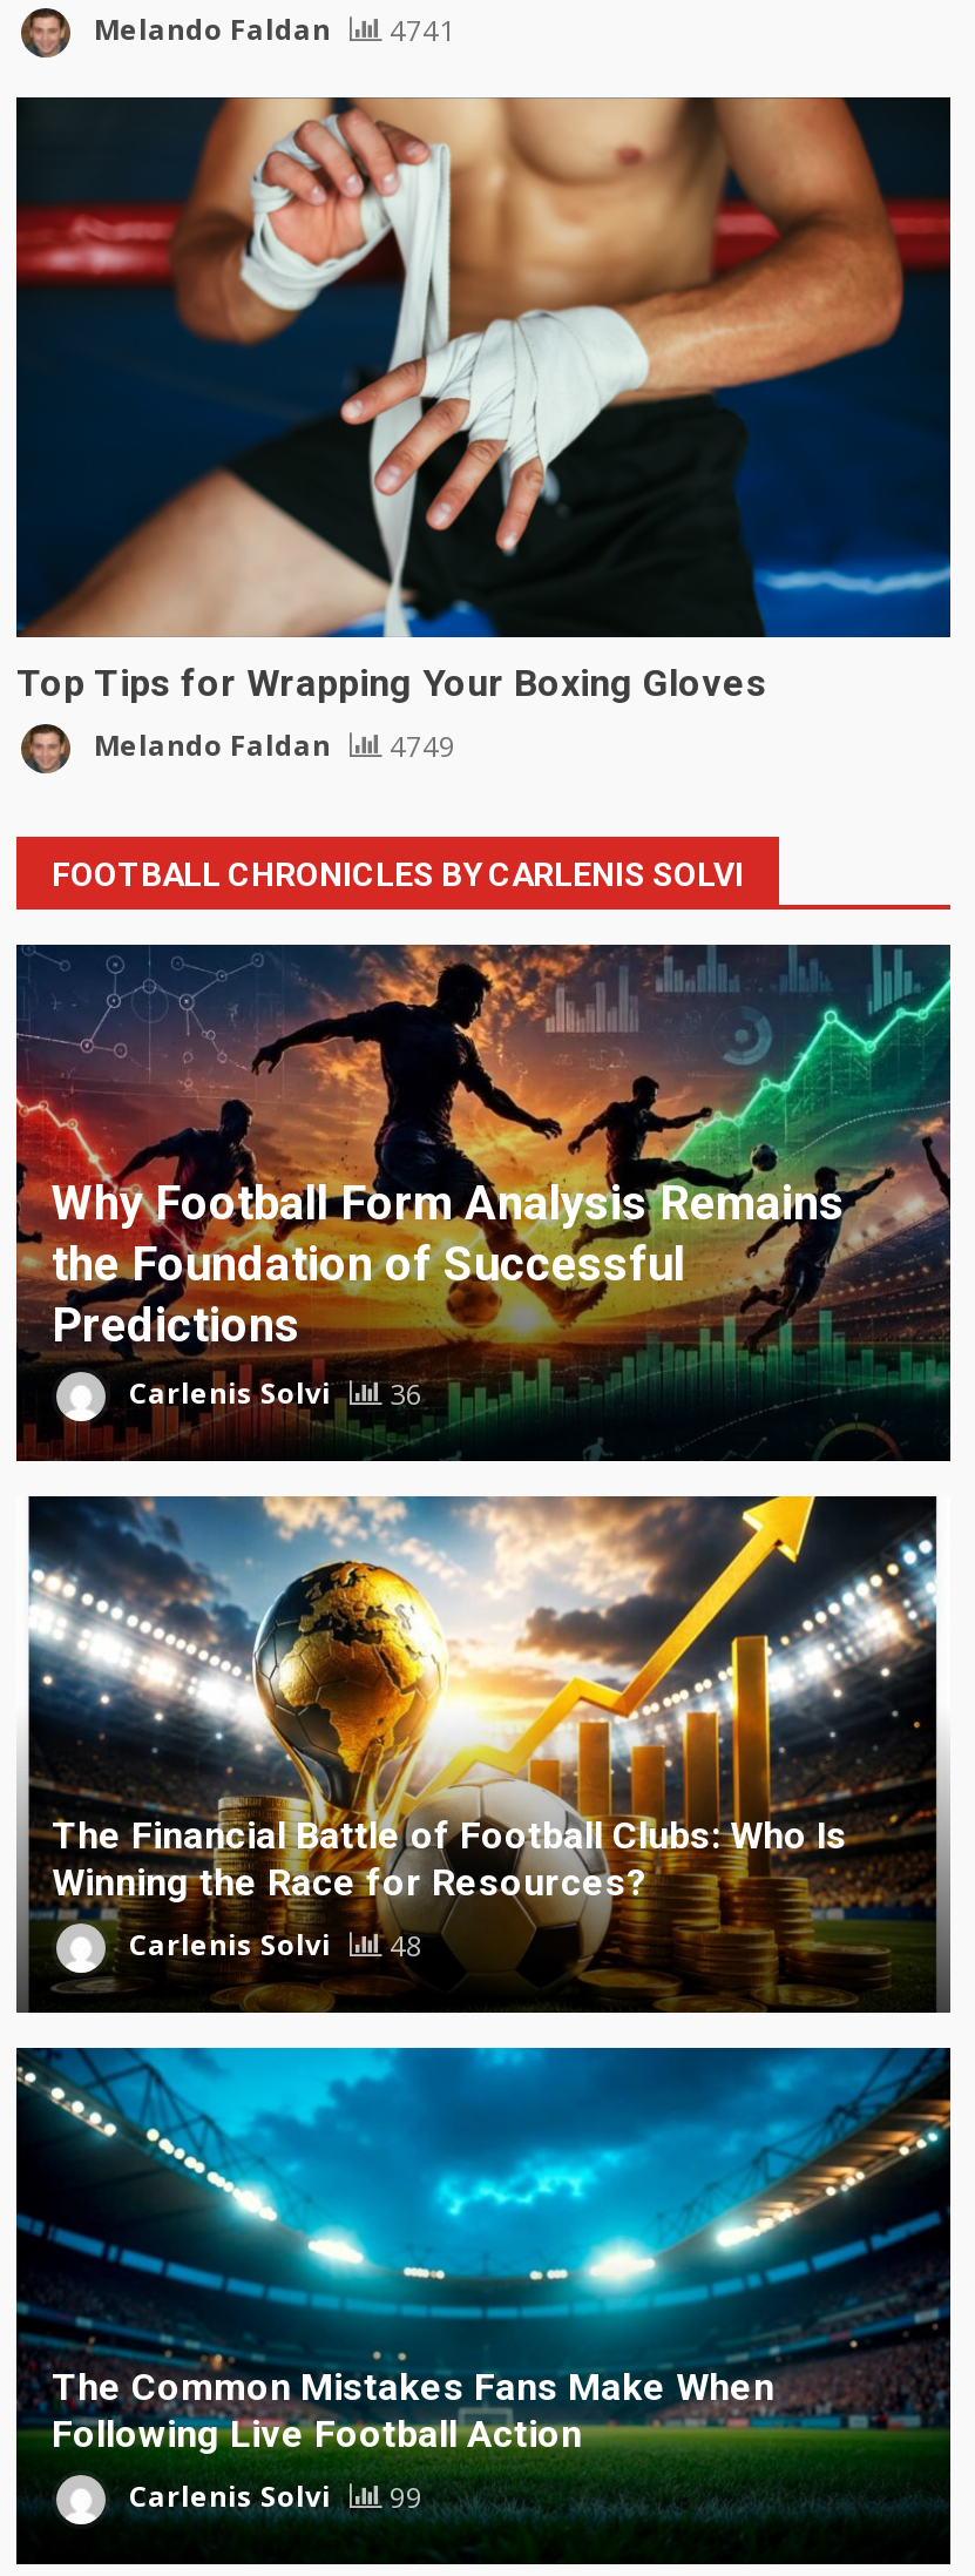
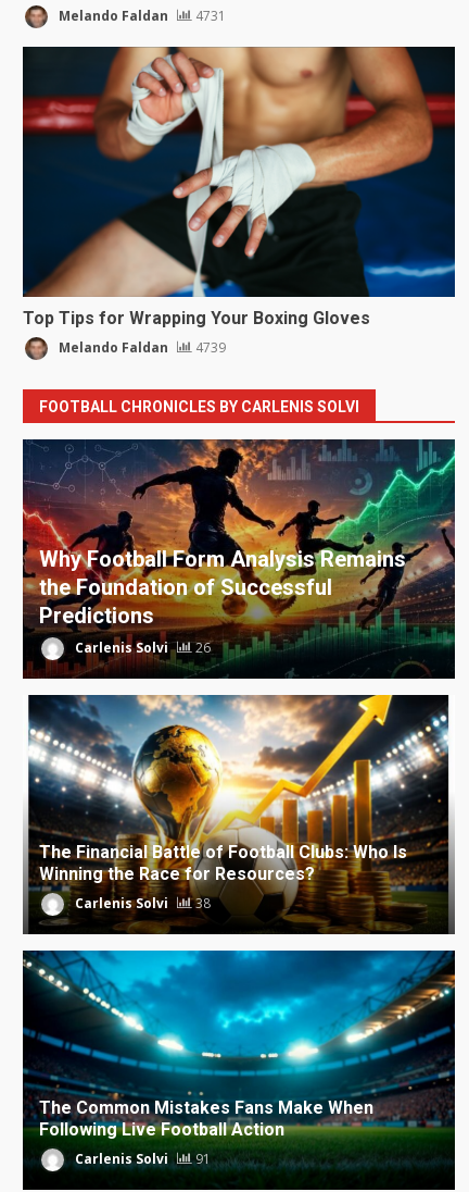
- Melando Faldan 4741
+ Melando Faldan 4731

- Melando Faldan 4749
+ Melando Faldan 4739

- Carlenis Solvi 36
+ Carlenis Solvi 26

- Carlenis Solvi 48
+ Carlenis Solvi 38

- Carlenis Solvi 99
+ Carlenis Solvi 91
